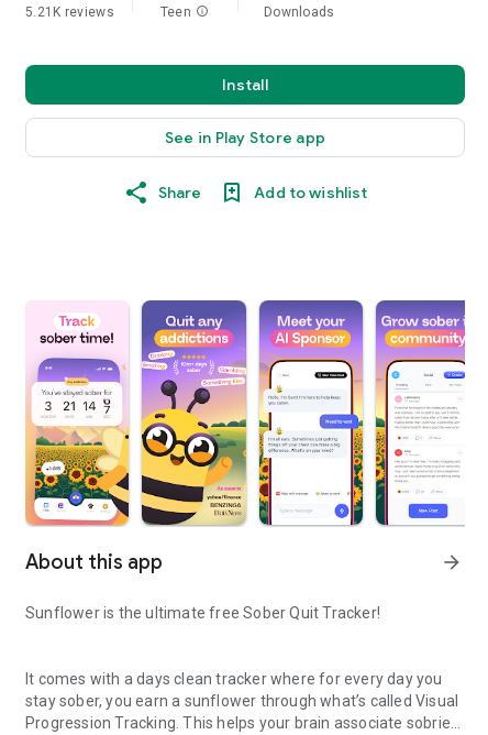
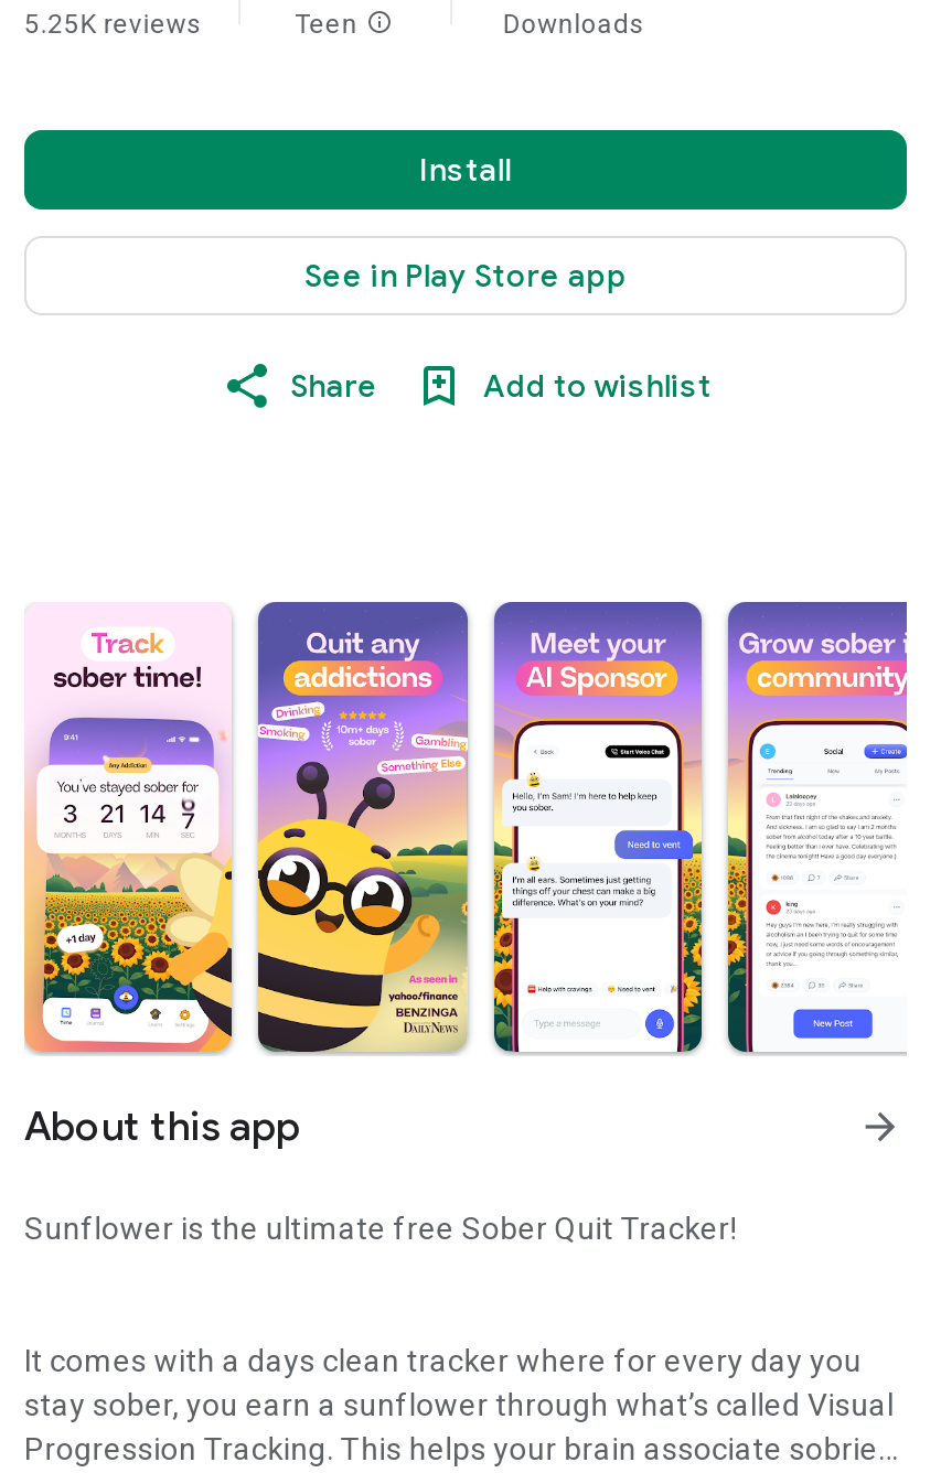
- 5.21K reviews
+ 5.25K reviews
